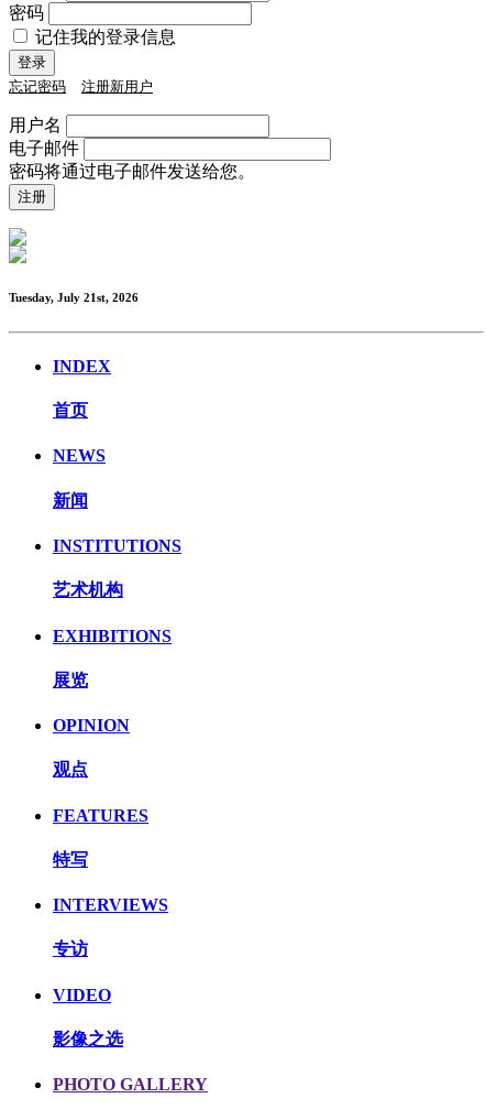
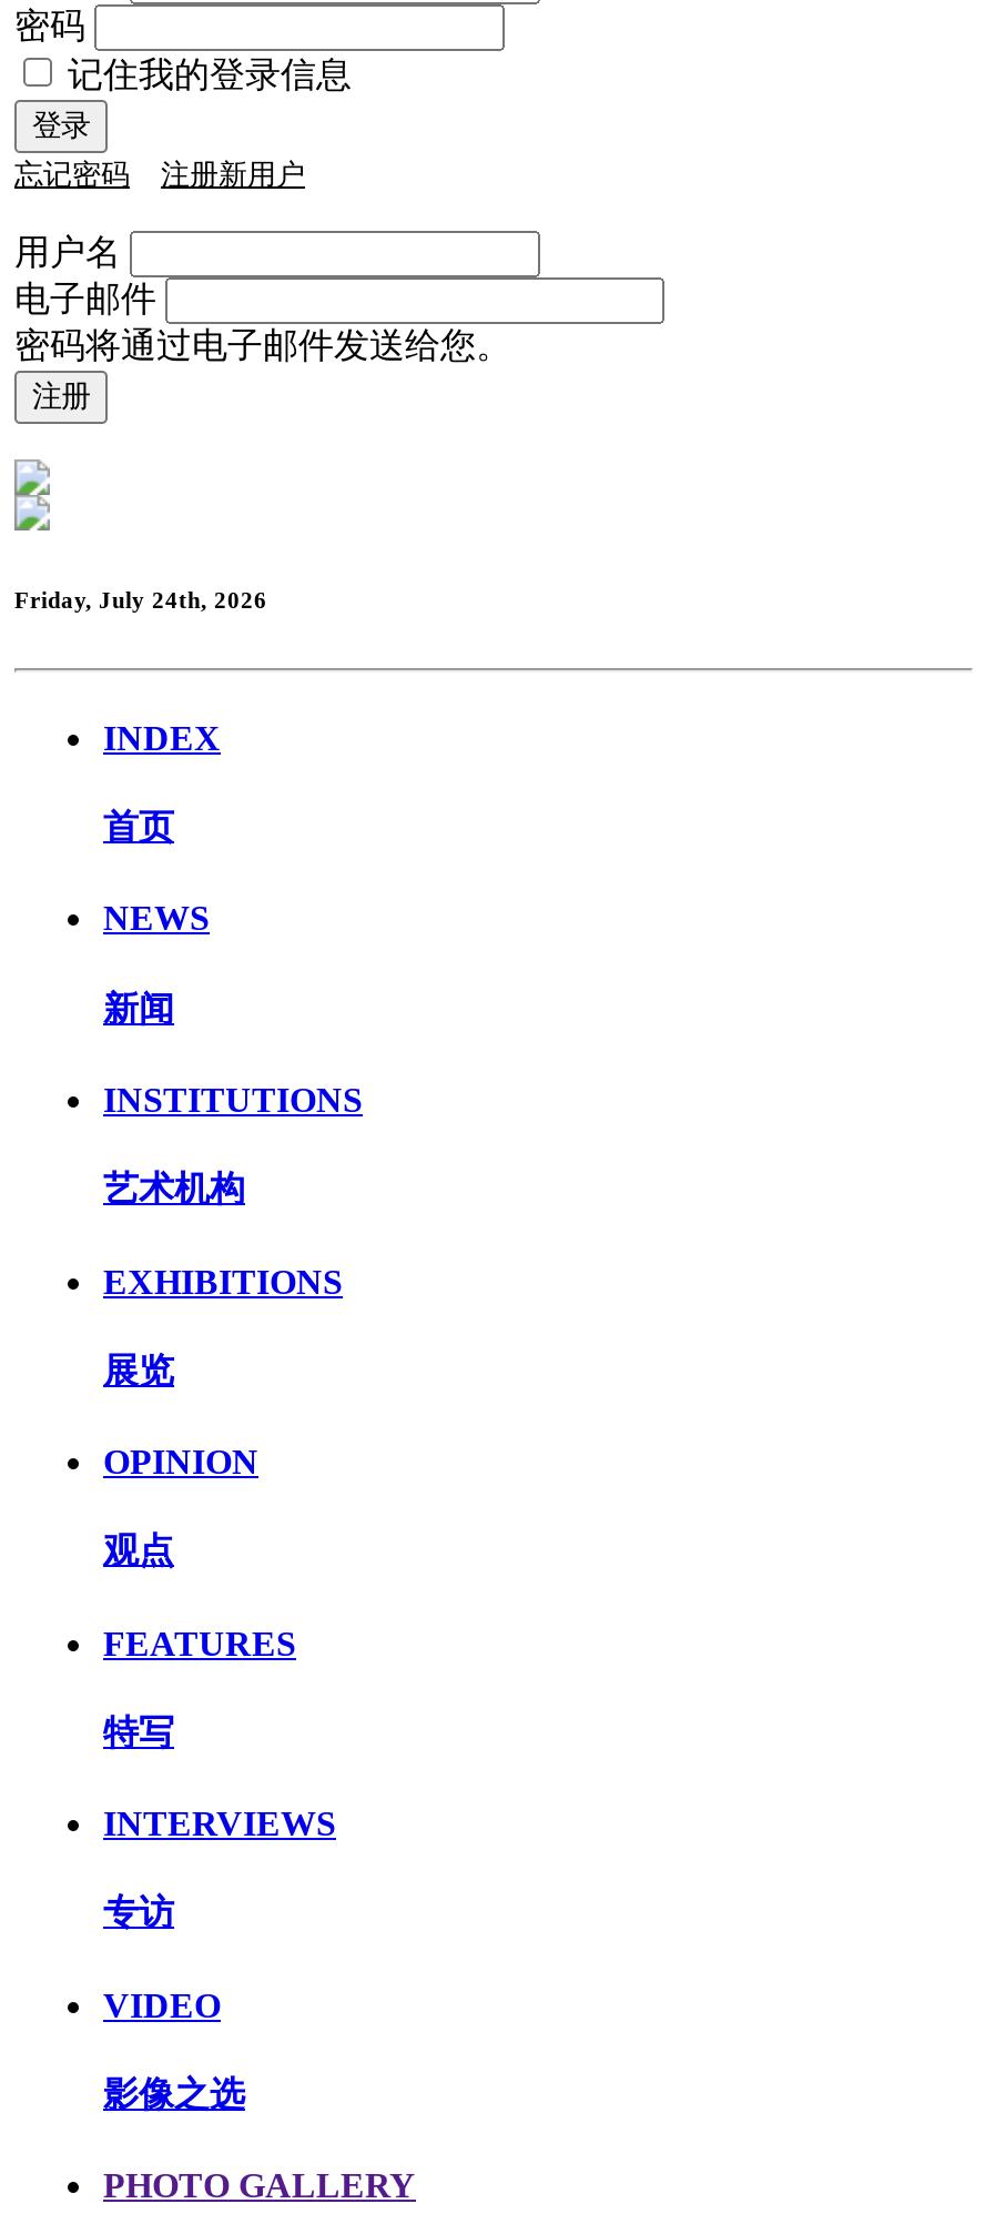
- Tuesday, July 21st, 2026
+ Friday, July 24th, 2026
